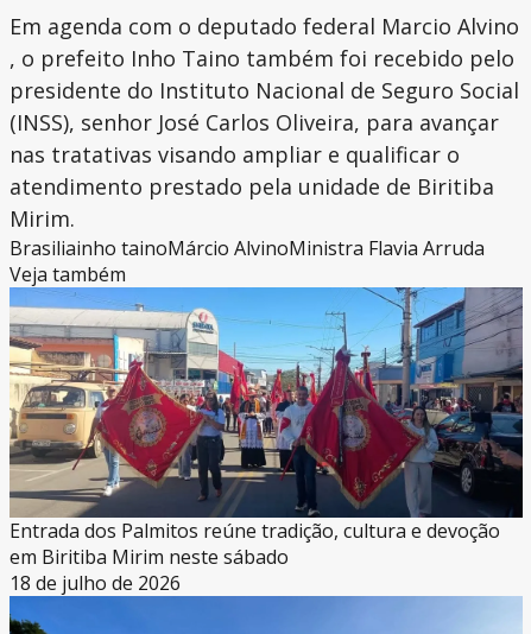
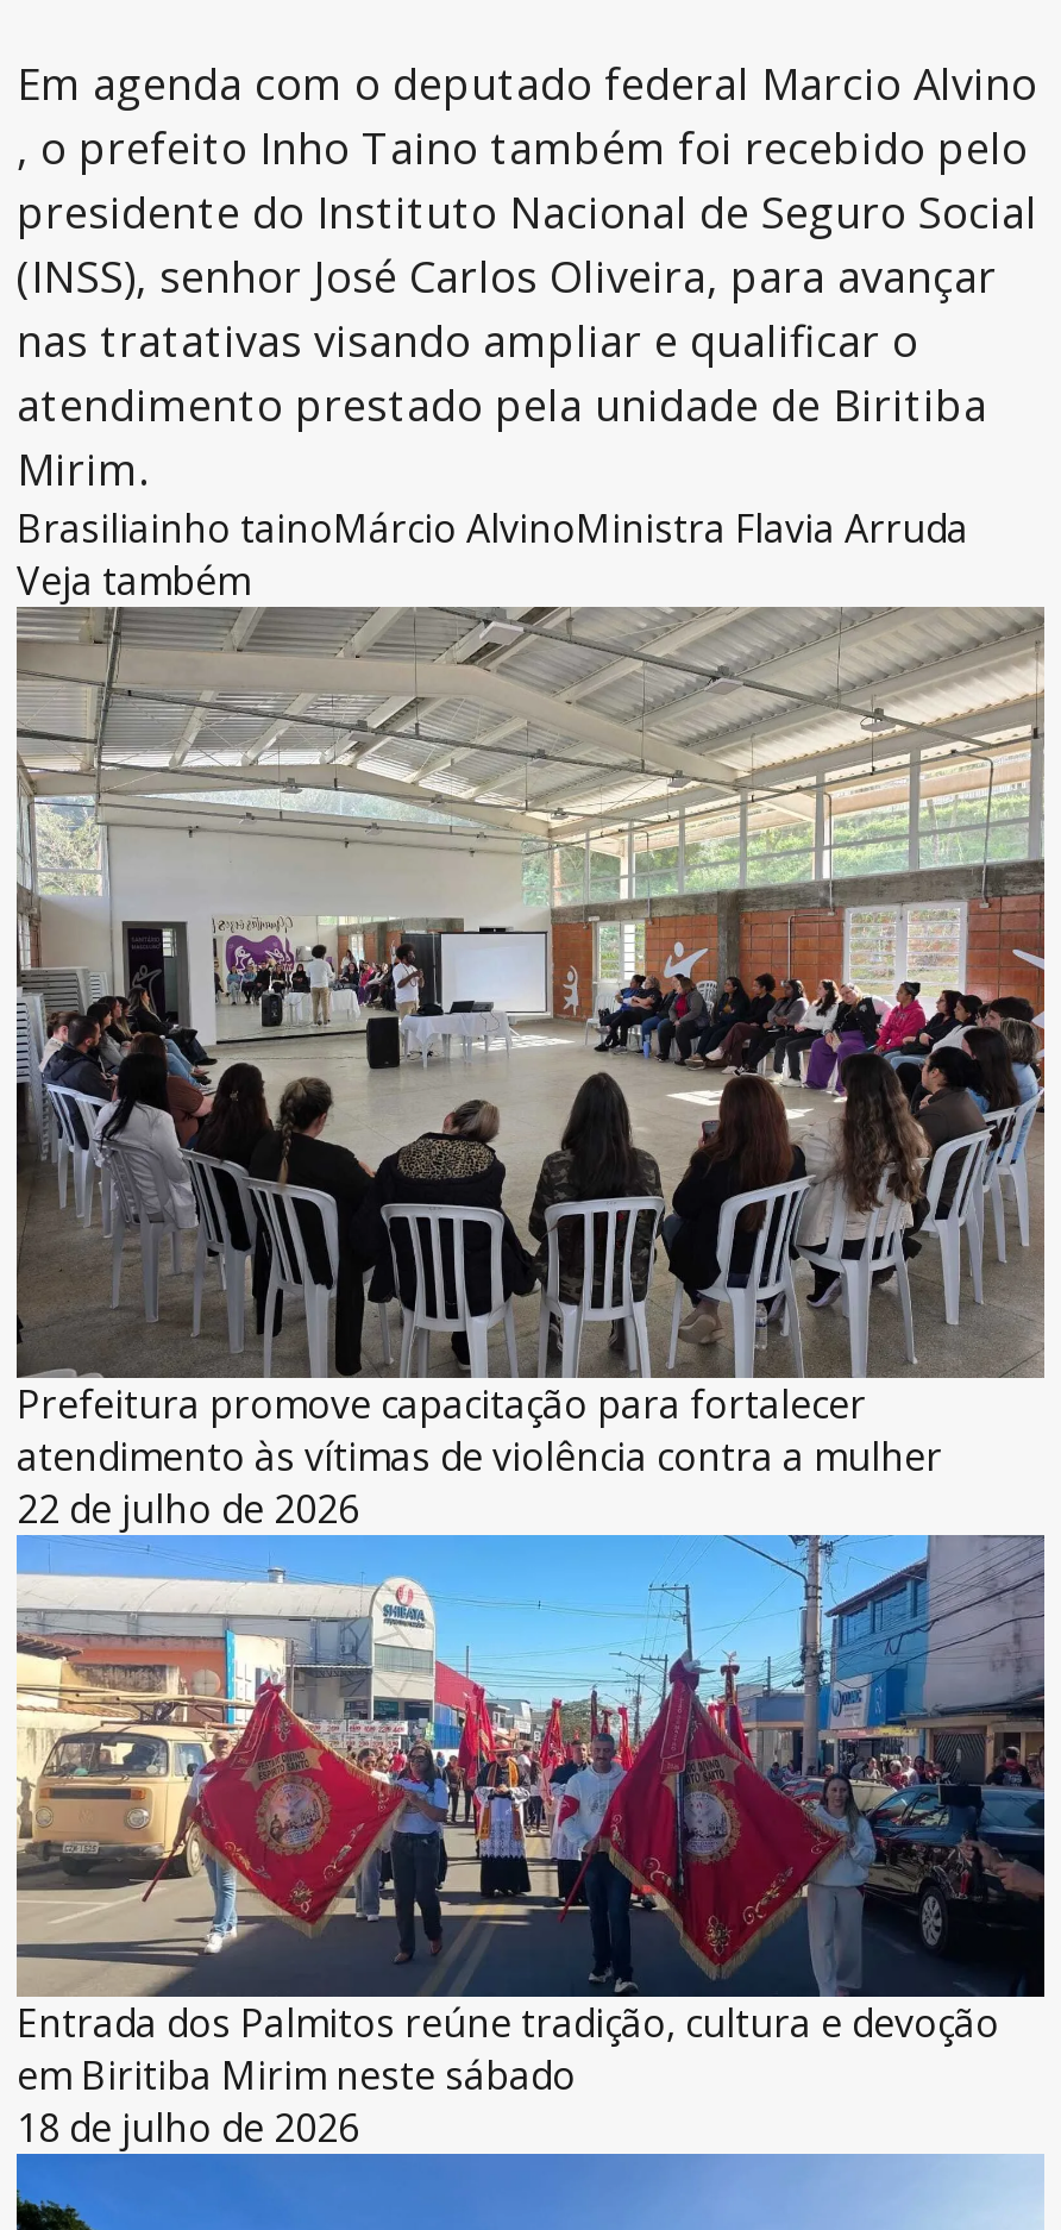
+ [image]
+ Prefeitura promove capacitação para fortalecer
+ atendimento às vítimas de violência contra a mulher
+ 22 de julho de 2026
